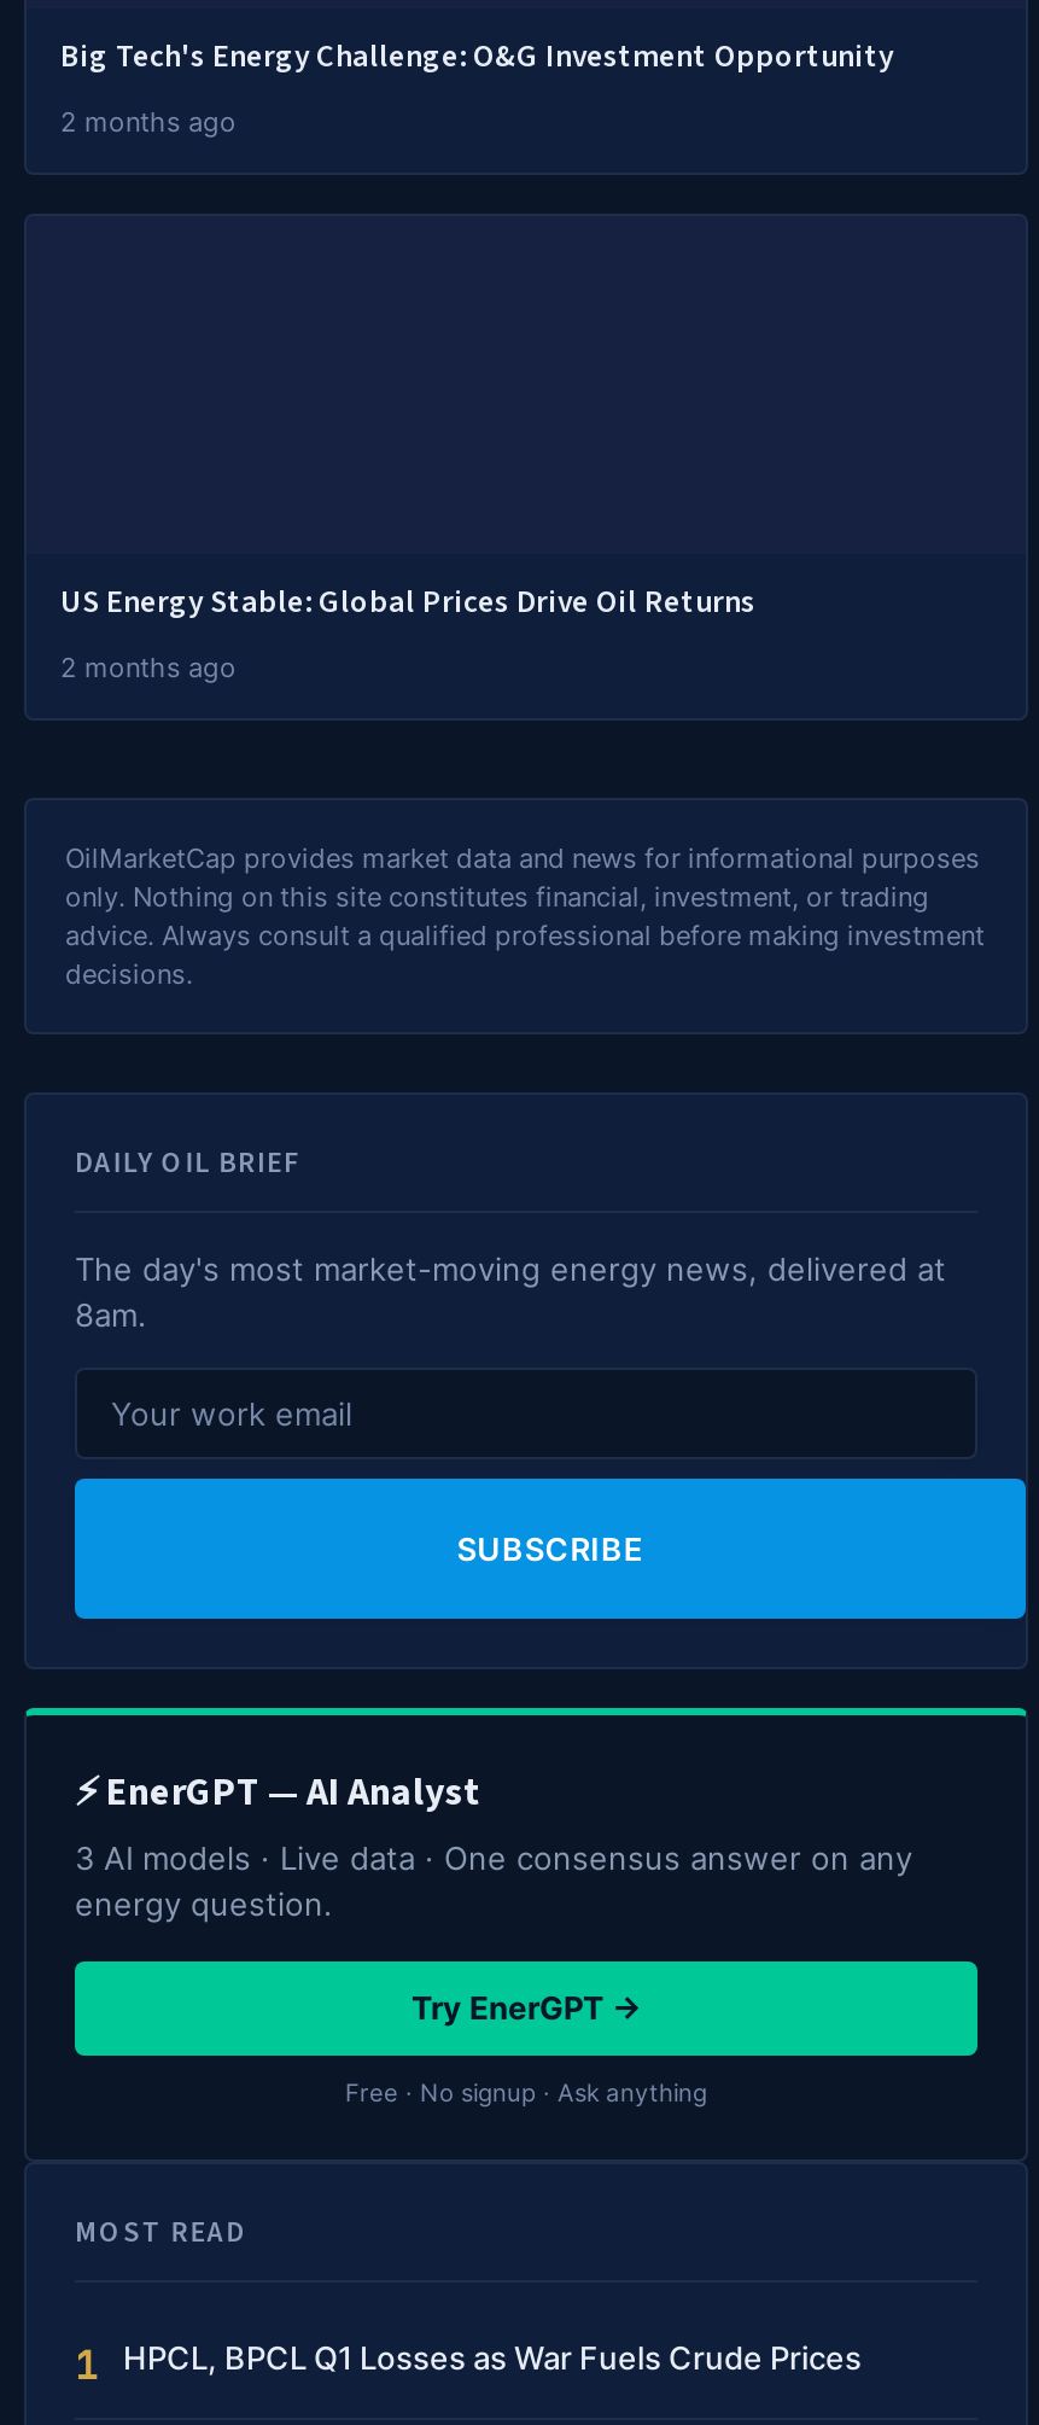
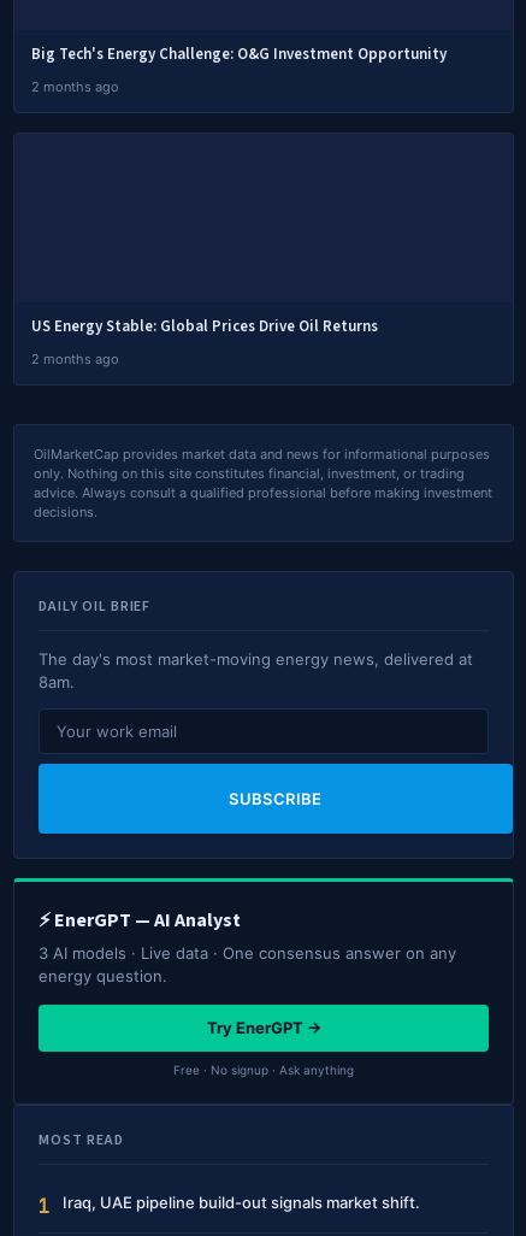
- HPCL, BPCL Q1 Losses as War Fuels Crude Prices
+ Iraq, UAE pipeline build-out signals market shift.
